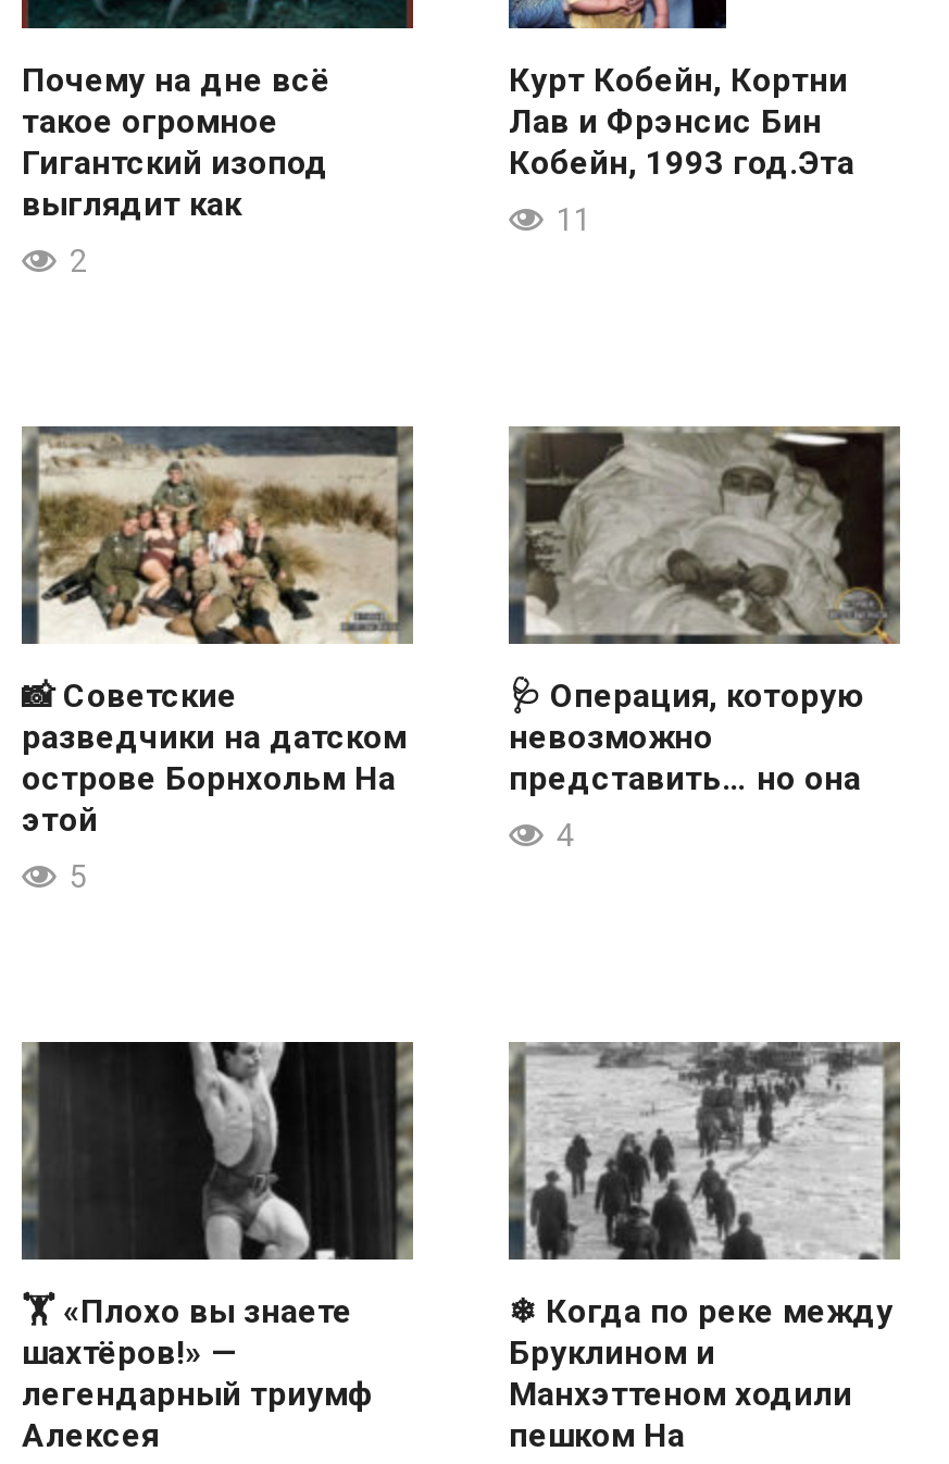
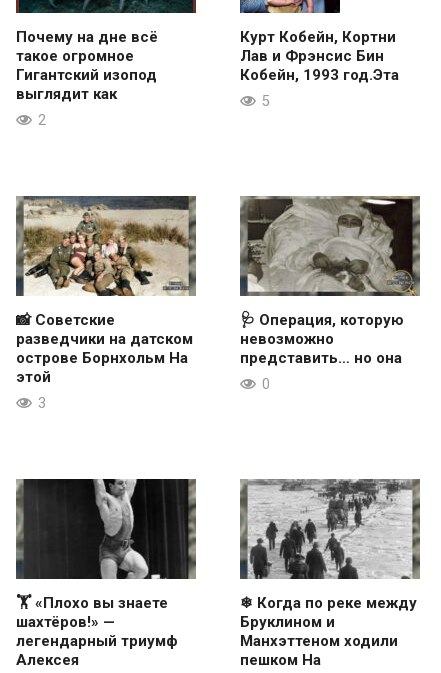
- 11
+ 5

- 4
+ 0

- 5
+ 3
